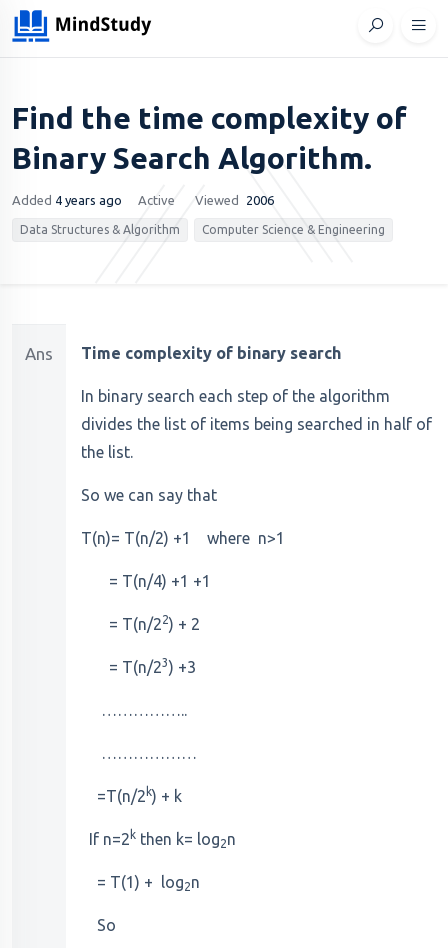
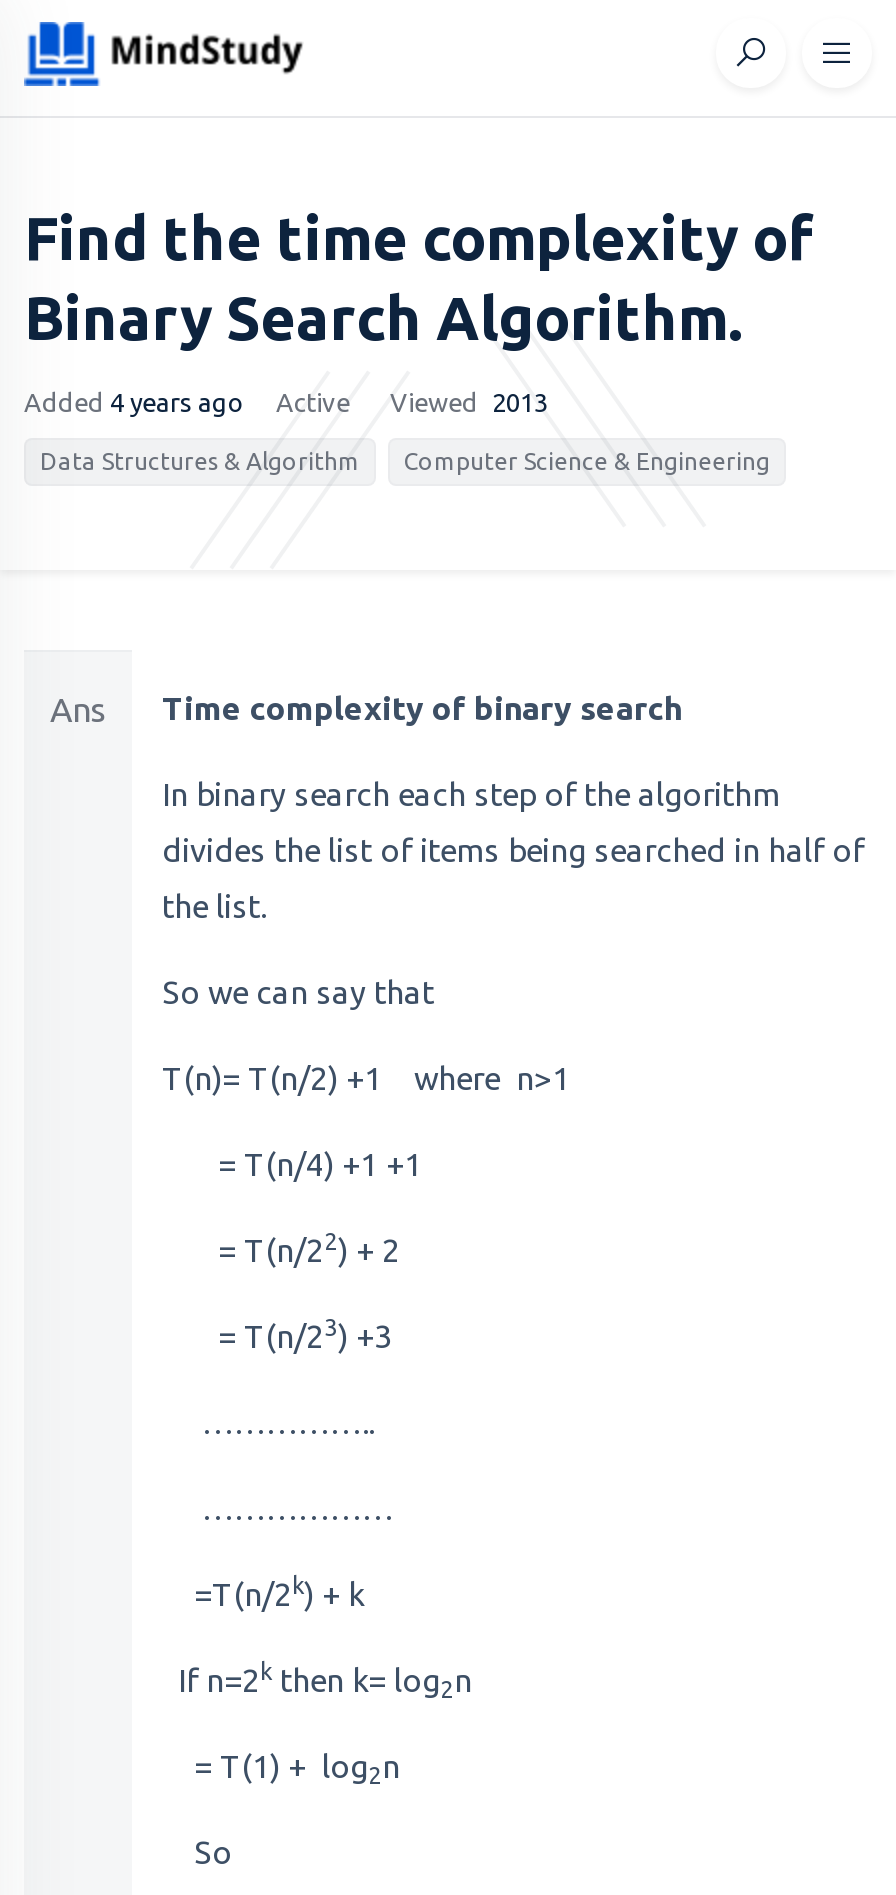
- Added 4 years ago Active Viewed 2006
+ Added 4 years ago Active Viewed 2013
